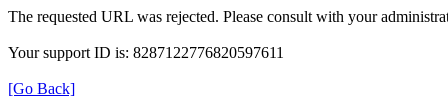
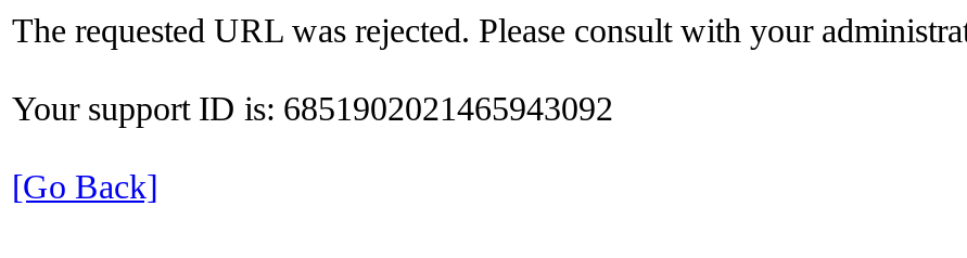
- Your support ID is: 8287122776820597611
+ Your support ID is: 6851902021465943092
